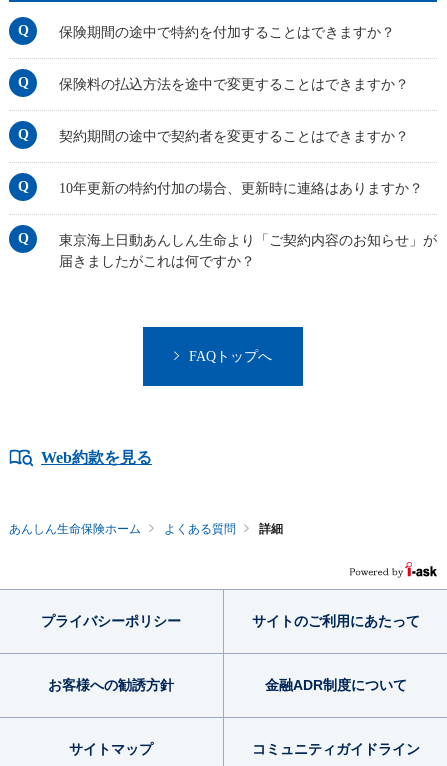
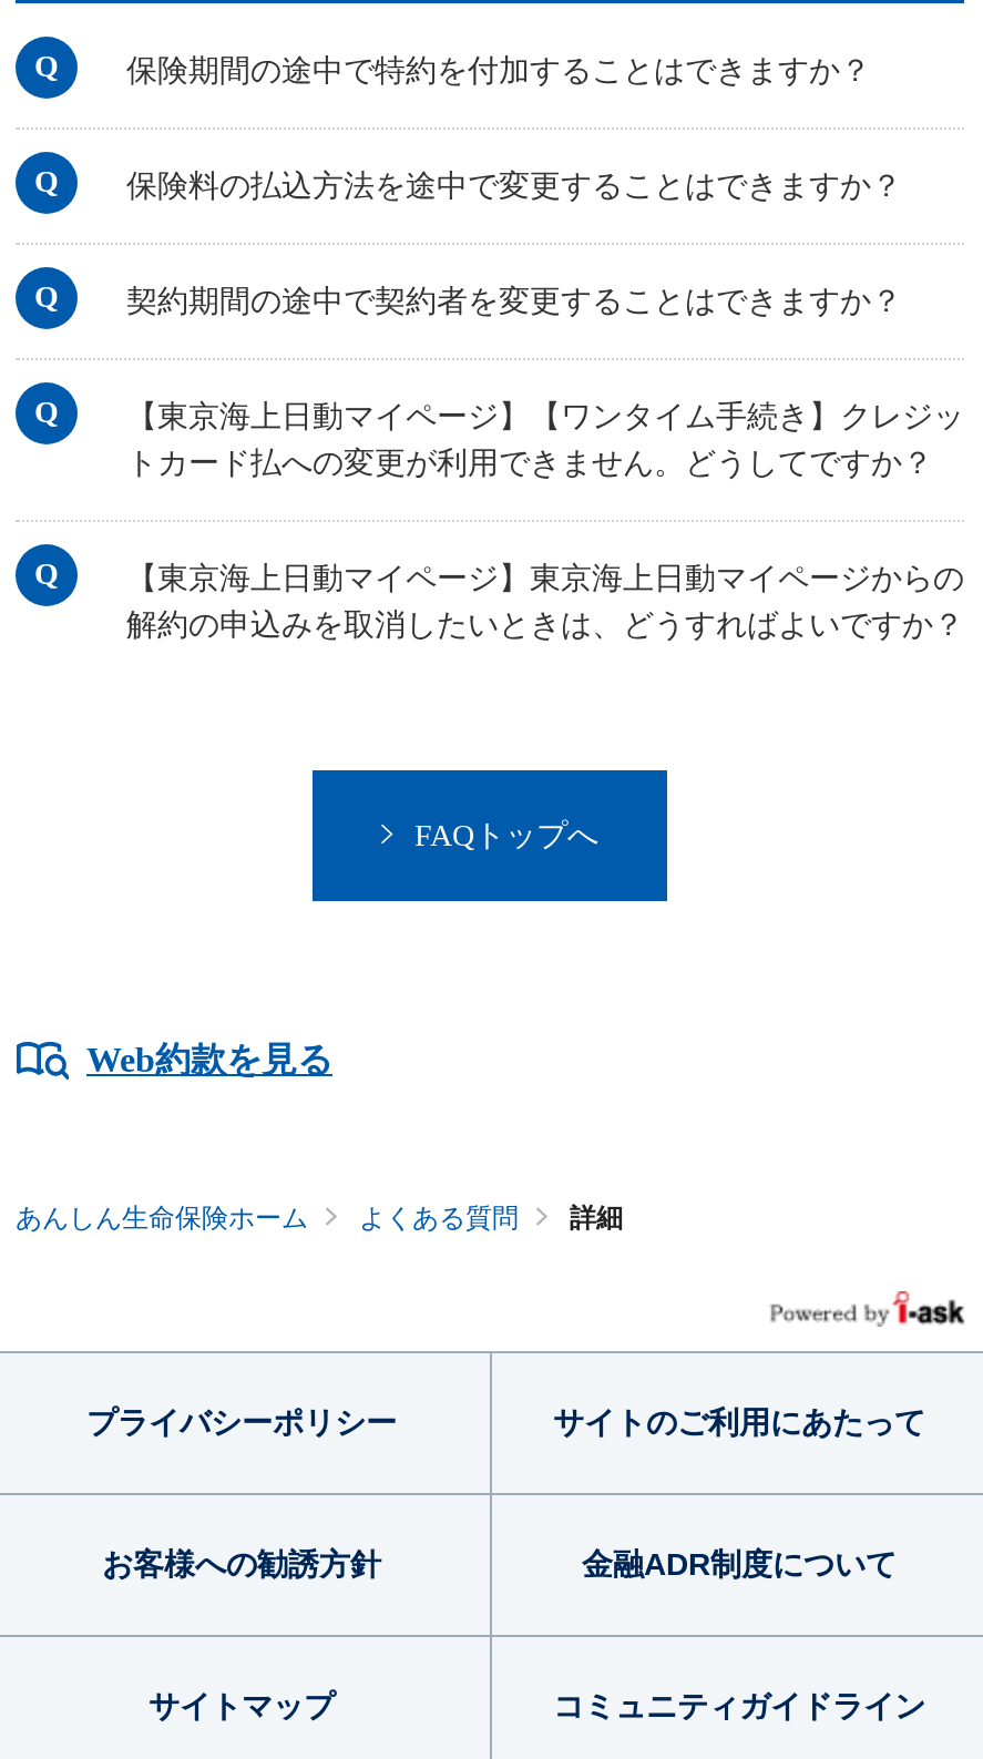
- 10年更新の特約付加の場合、更新時に連絡はありますか？
+ 【東京海上日動マイページ】【ワンタイム手続き】クレジッ
+ トカード払への変更が利用できません。どうしてですか？

- 東京海上日動あんしん生命より「ご契約内容のお知らせ」が
- 届きましたがこれは何ですか？
+ 【東京海上日動マイページ】東京海上日動マイページからの
+ 解約の申込みを取消したいときは、どうすればよいですか？
